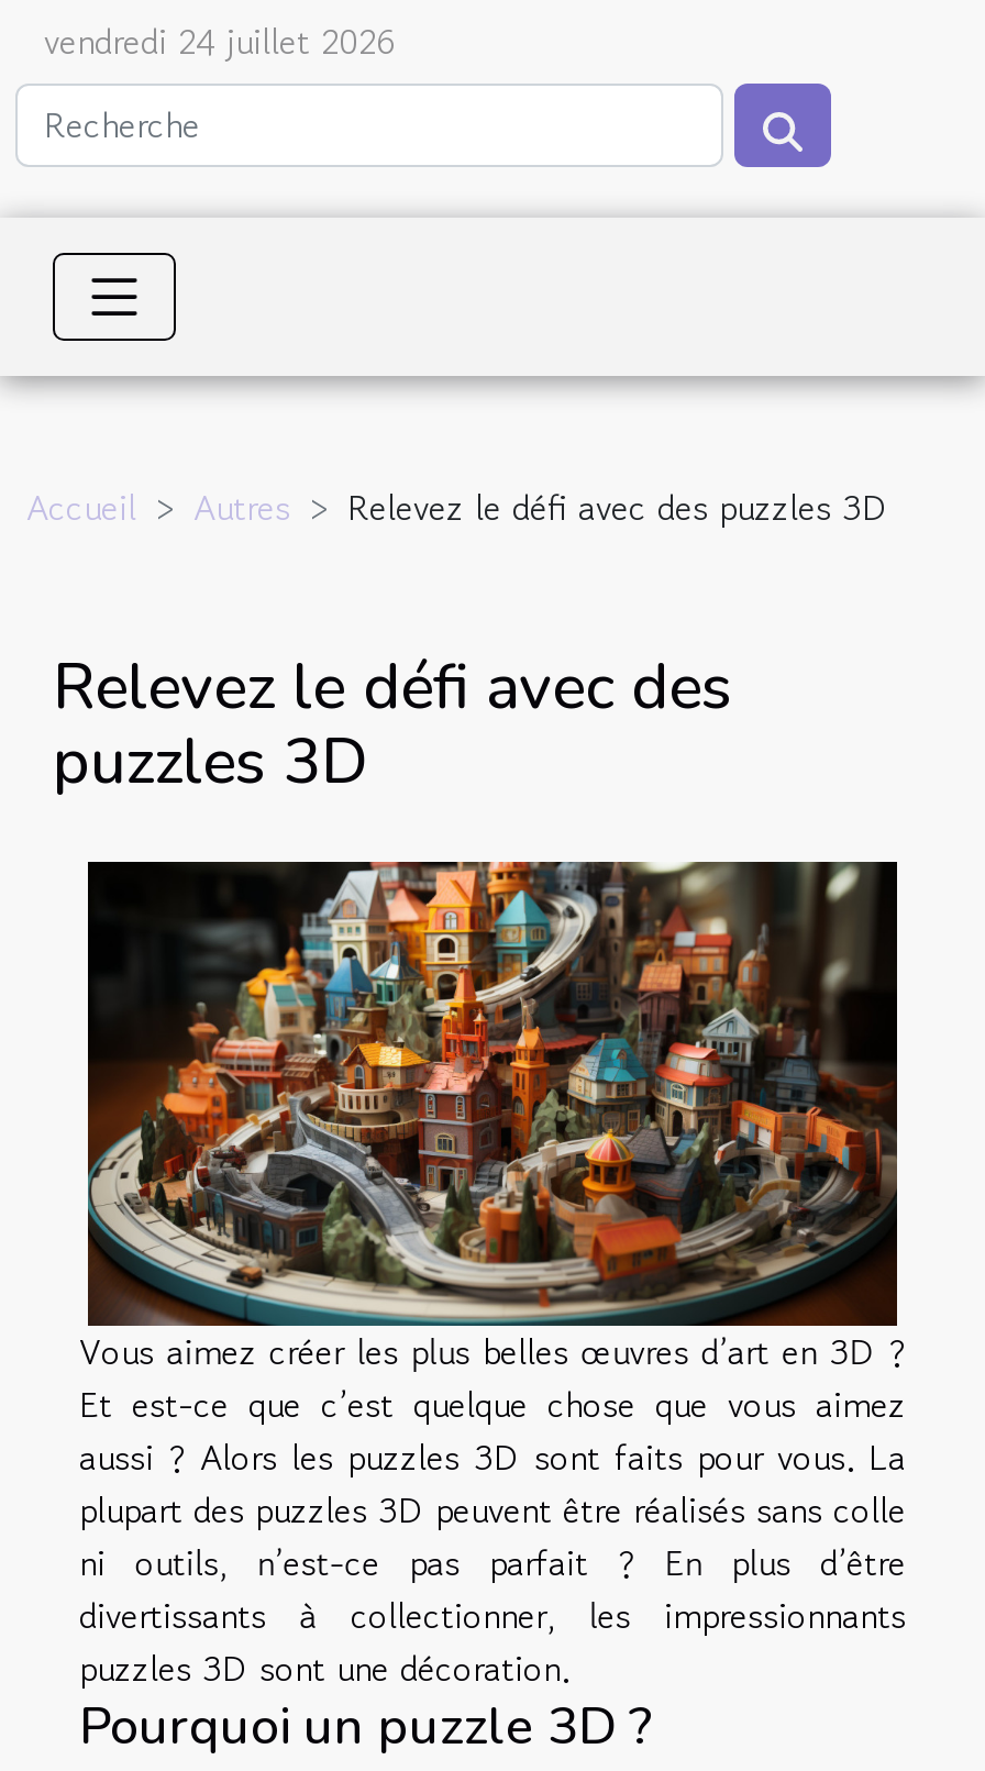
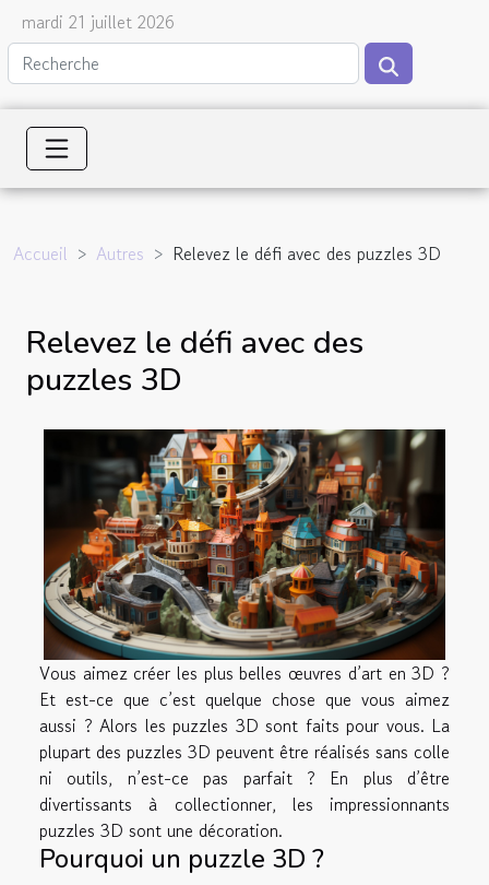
- vendredi 24 juillet 2026
+ mardi 21 juillet 2026
